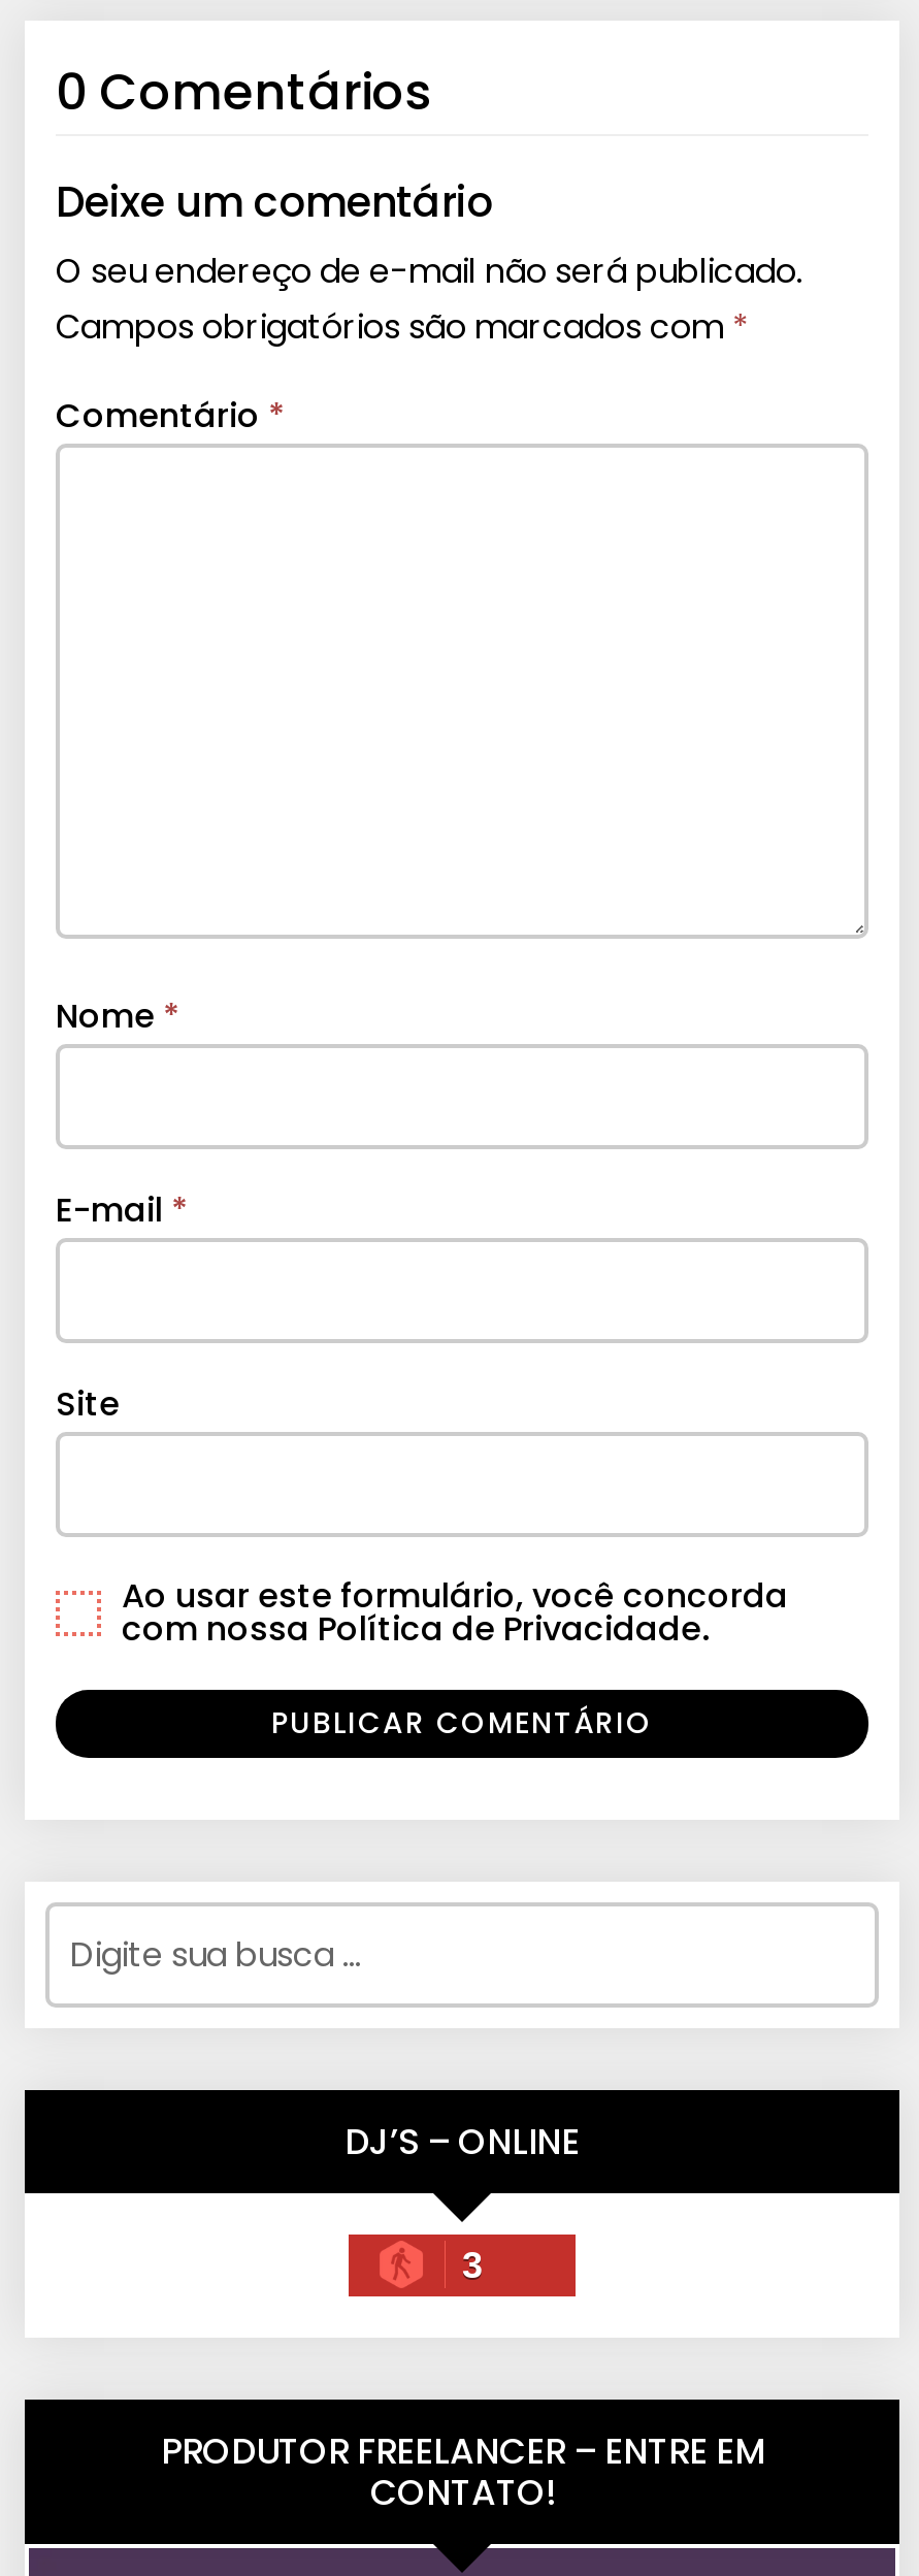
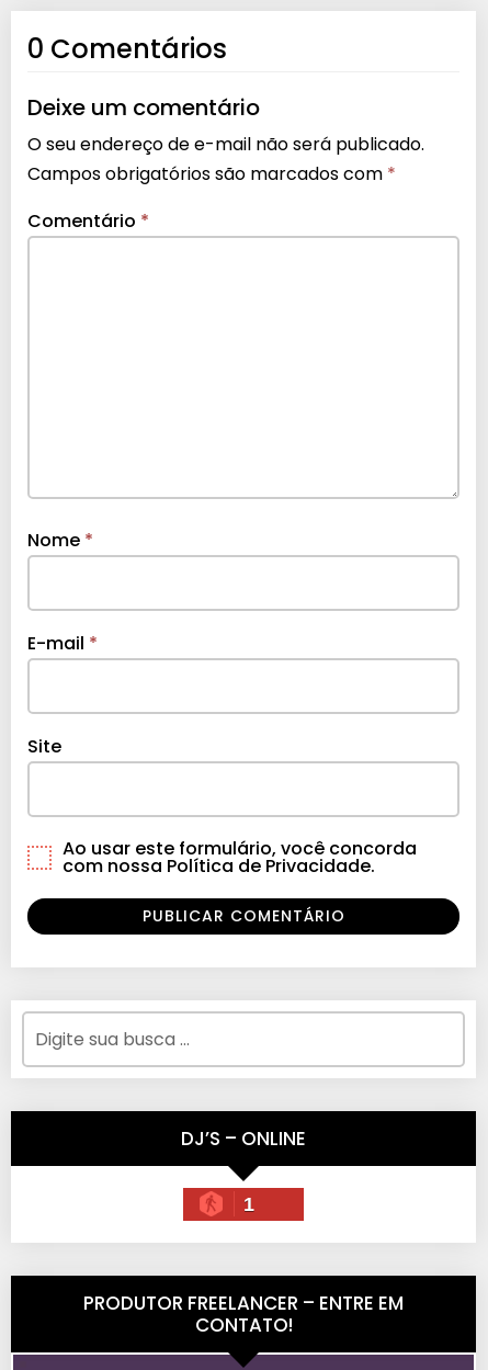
- 3
+ 1
